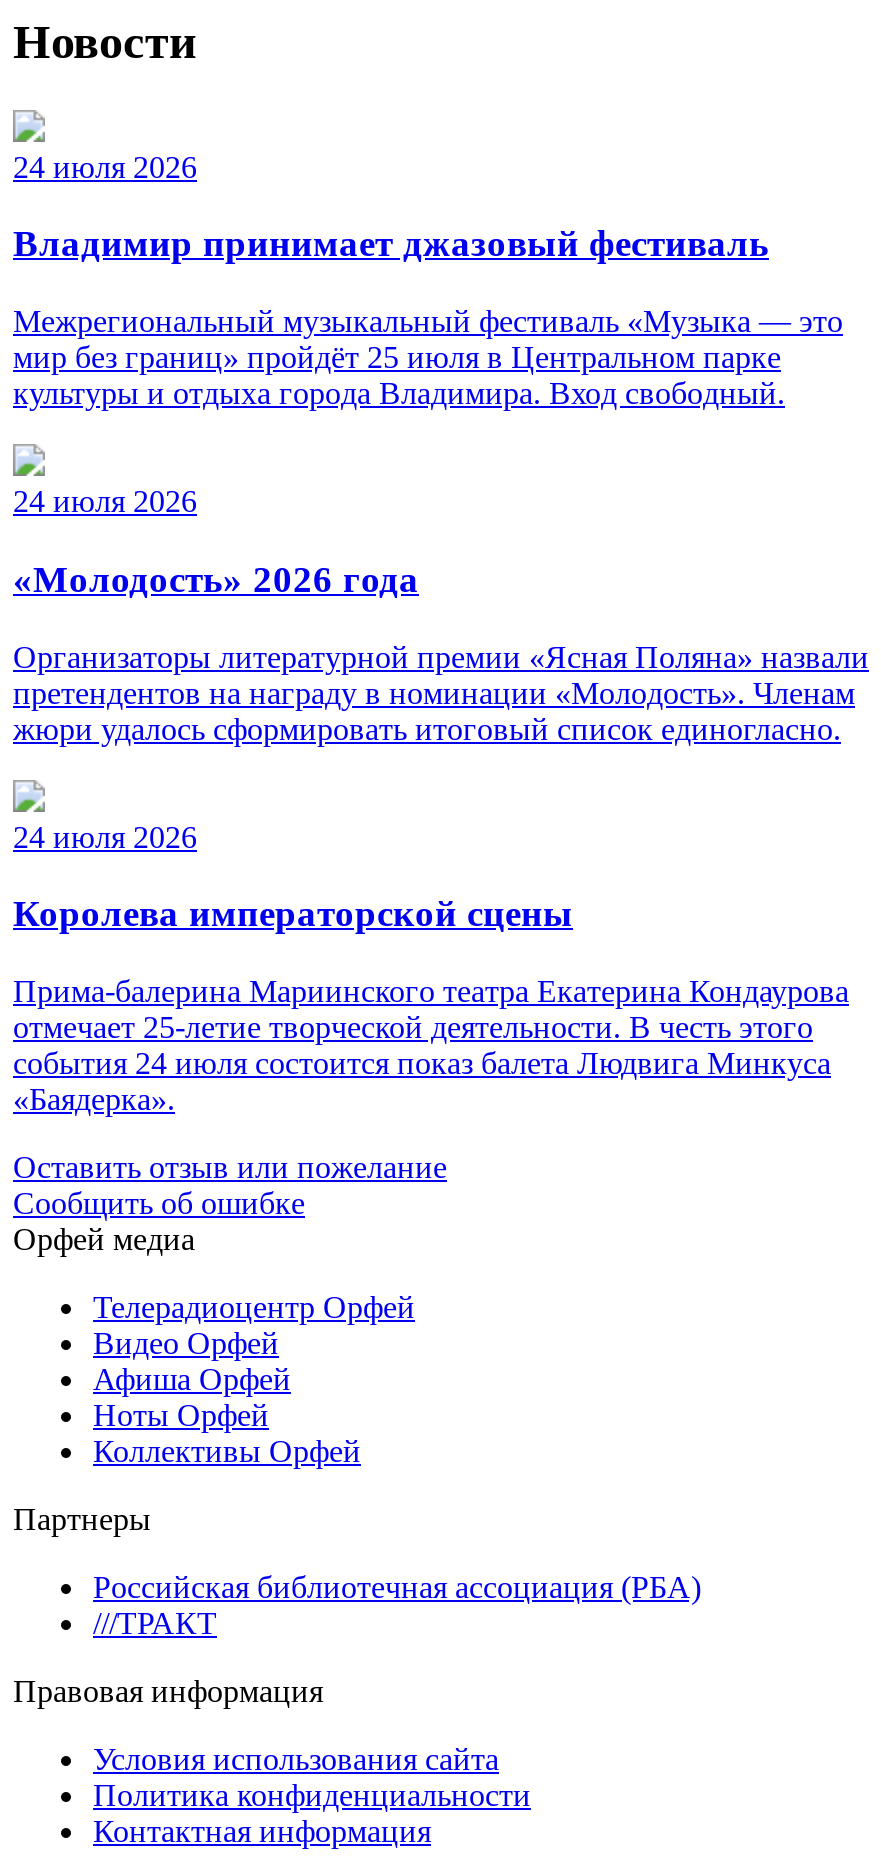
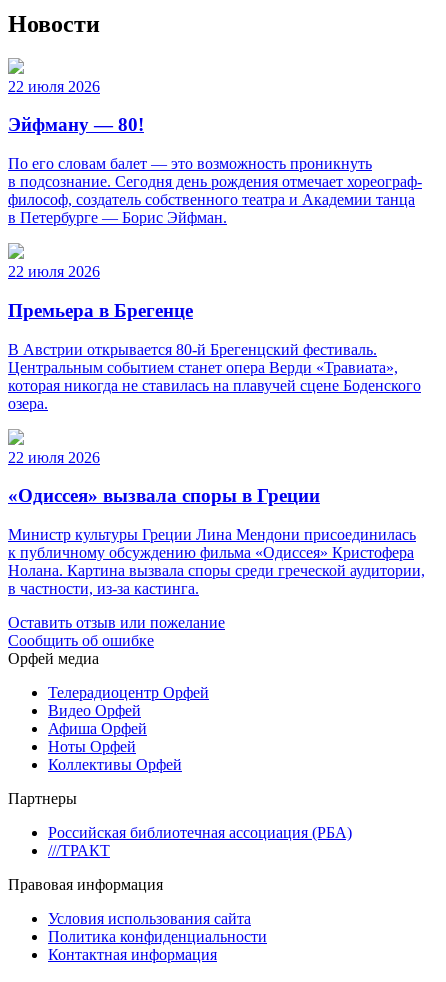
- 24 июля 2026
+ 22 июля 2026

- Владимир принимает джазовый фестиваль
+ Эйфману — 80!

- Межрегиональный музыкальный фестиваль «Музыка — это
- мир без границ» пройдёт 25 июля в Центральном парке
- культуры и отдыха города Владимира. Вход свободный.
+ По его словам балет — это возможность проникнуть
+ в подсознание. Сегодня день рождения отмечает хореограф-
+ философ, создатель собственного театра и Академии танца
+ в Петербурге — Борис Эйфман.

- 24 июля 2026
+ 22 июля 2026

- «Молодость» 2026 года
+ Премьера в Брегенце

- Организаторы литературной премии «Ясная Поляна» назвали
- претендентов на награду в номинации «Молодость». Членам
- жюри удалось сформировать итоговый список единогласно.
+ В Австрии открывается 80-й Брегенцский фестиваль.
+ Центральным событием станет опера Верди «Травиата»,
+ которая никогда не ставилась на плавучей сцене Боденского
+ озера.

- 24 июля 2026
+ 22 июля 2026

- Королева императорской сцены
+ «Одиссея» вызвала споры в Греции

- Прима-балерина Мариинского театра Екатерина Кондаурова
- отмечает 25-летие творческой деятельности. В честь этого
- события 24 июля состоится показ балета Людвига Минкуса
- «Баядерка».
+ Министр культуры Греции Лина Мендони присоединилась
+ к публичному обсуждению фильма «Одиссея» Кристофера
+ Нолана. Картина вызвала споры среди греческой аудитории,
+ в частности, из-за кастинга.
